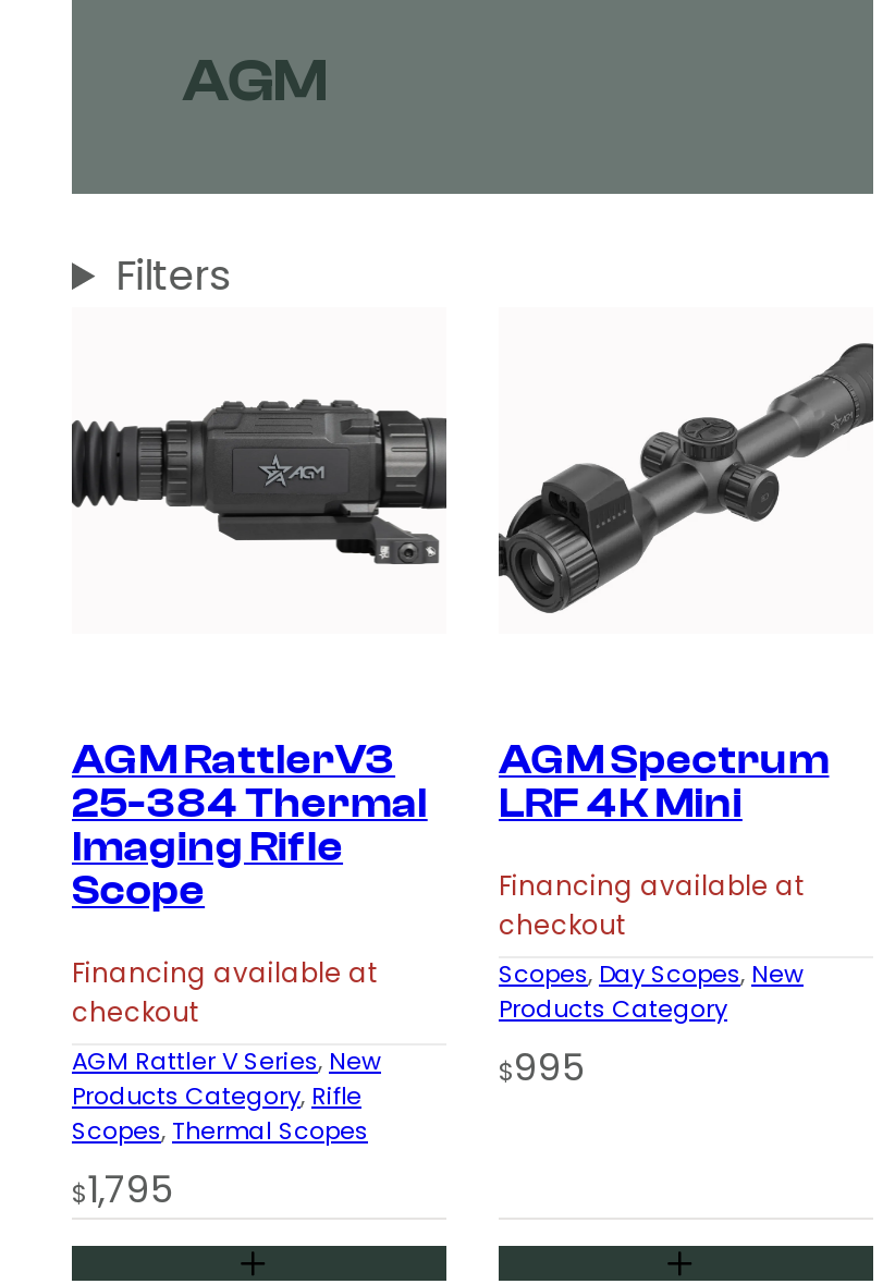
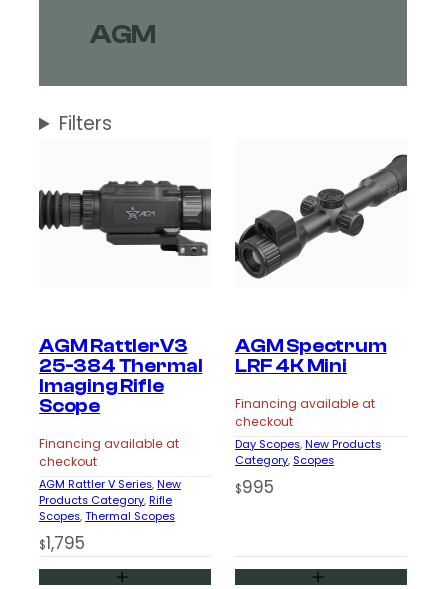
- Scopes, Day Scopes, New
- Products Category
+ Day Scopes, New Products
+ Category, Scopes
